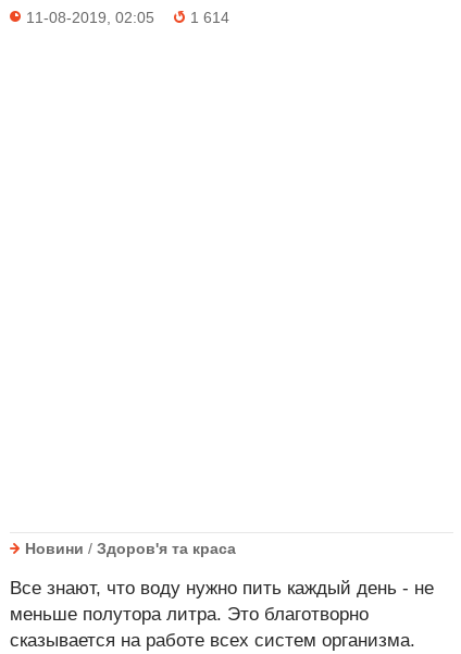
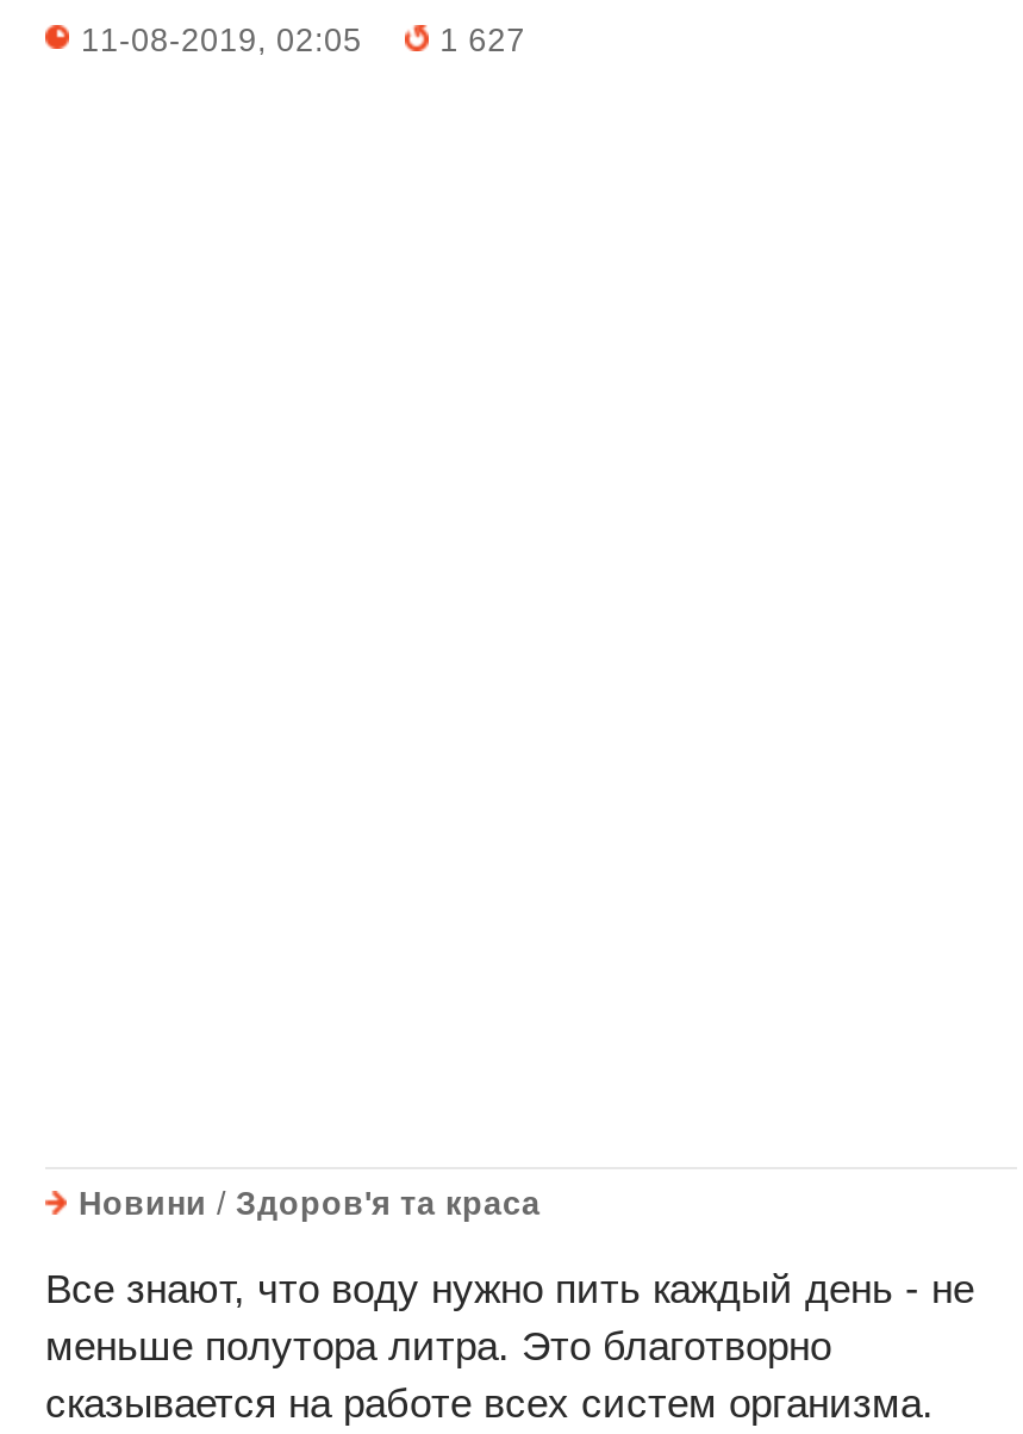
- 1 614
+ 1 627
